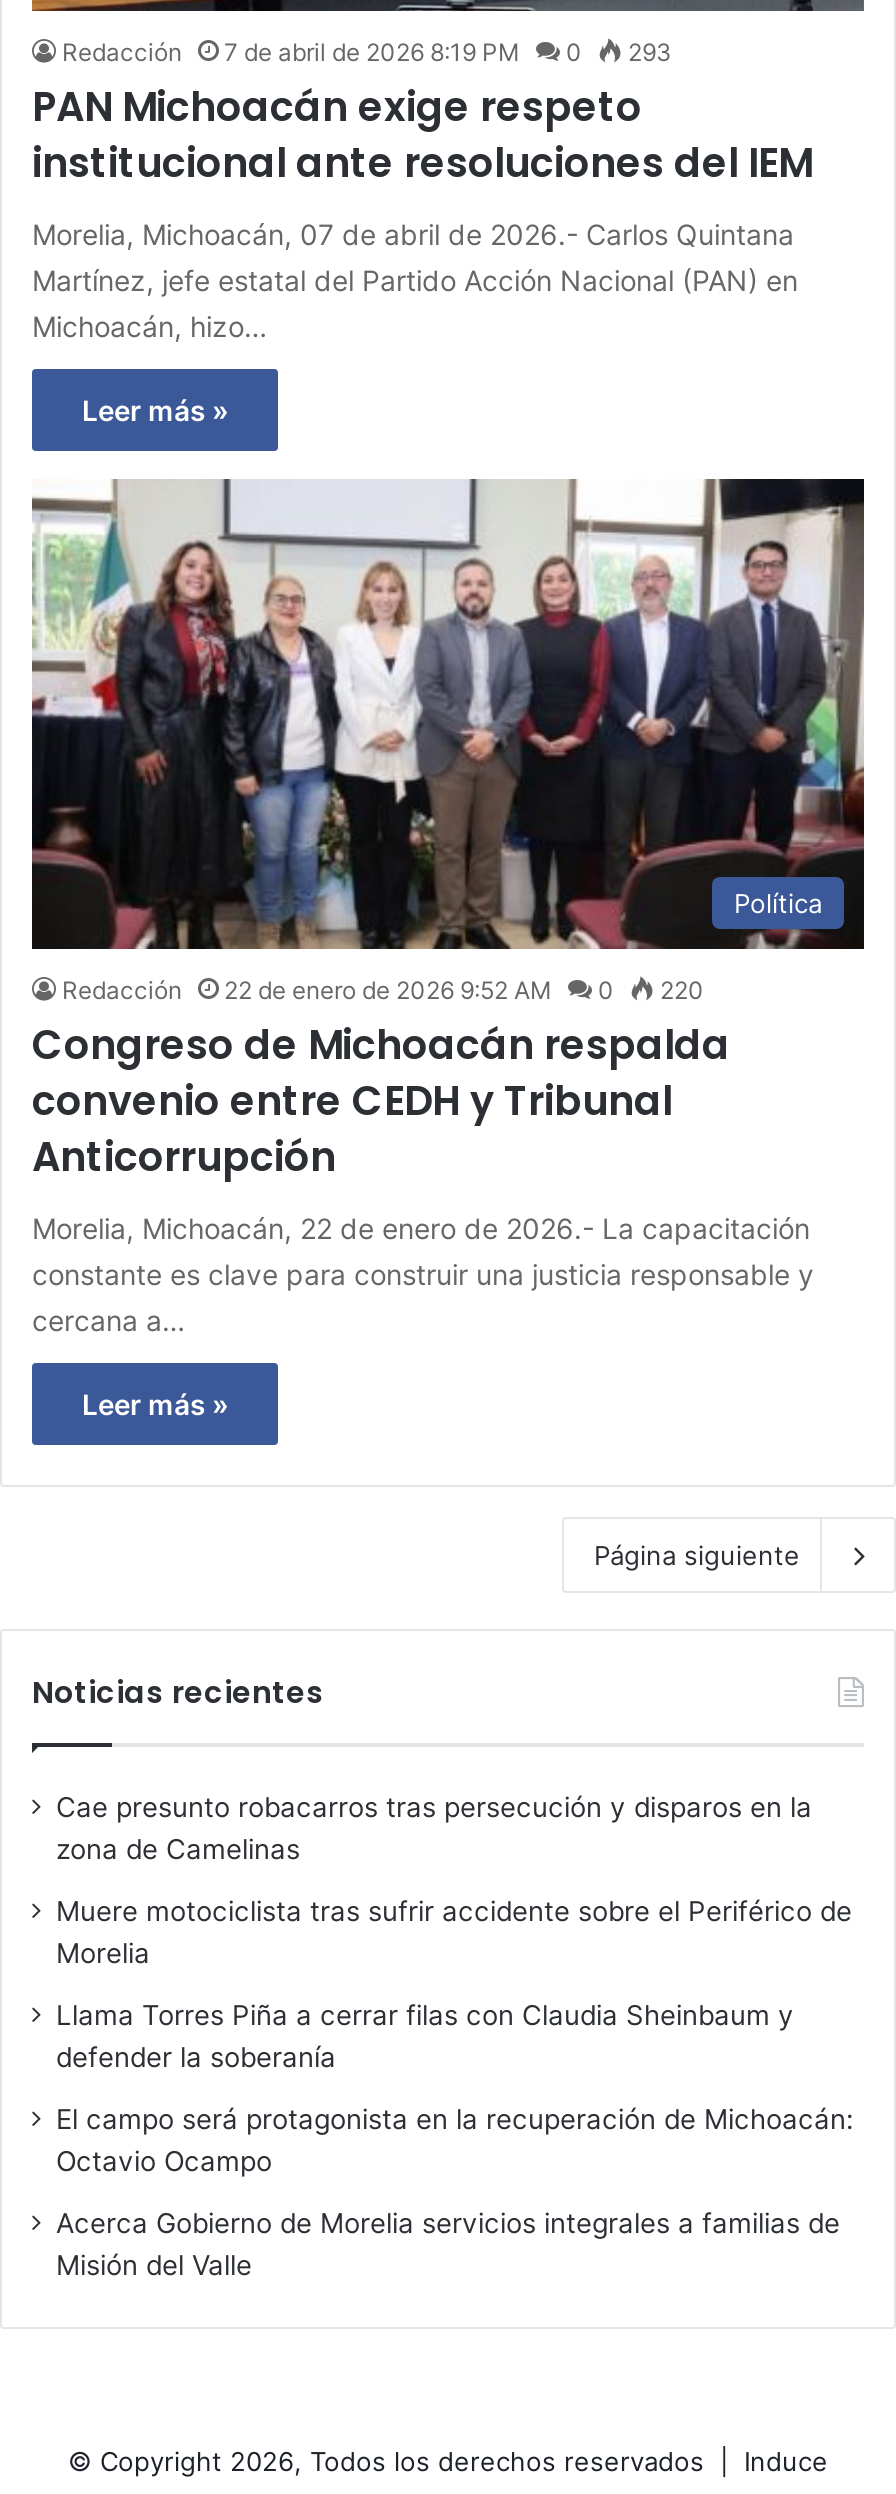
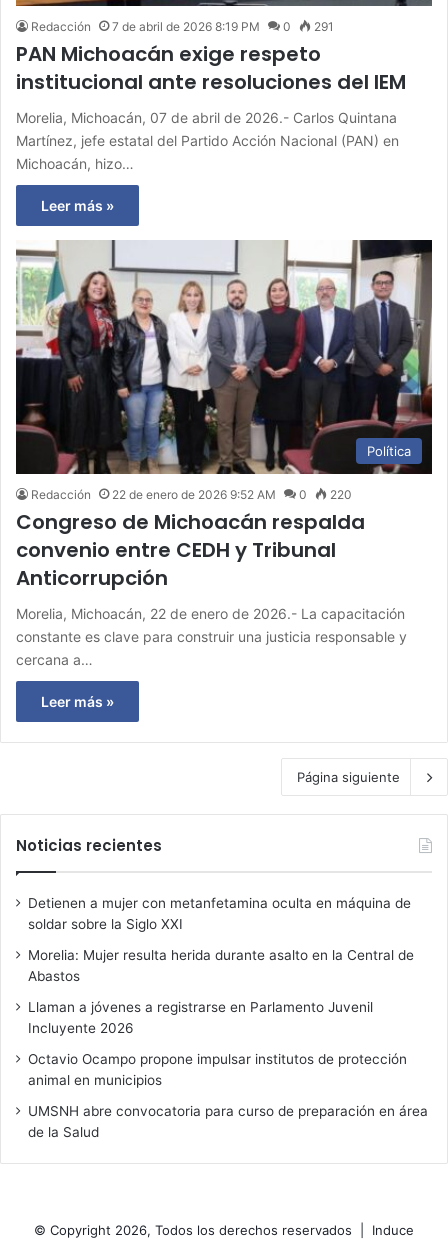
- Redacción 7 de abril de 2026 8:19 PM 0 293
+ Redacción 7 de abril de 2026 8:19 PM 0 291

- Cae presunto robacarros tras persecución y disparos en la
- zona de Camelinas
+ Detienen a mujer con metanfetamina oculta en máquina de
+ soldar sobre la Siglo XXI

- Muere motociclista tras sufrir accidente sobre el Periférico de
- Morelia
+ Morelia: Mujer resulta herida durante asalto en la Central de
+ Abastos

- Llama Torres Piña a cerrar filas con Claudia Sheinbaum y
- defender la soberanía
+ Llaman a jóvenes a registrarse en Parlamento Juvenil
+ Incluyente 2026

- El campo será protagonista en la recuperación de Michoacán:
- Octavio Ocampo
+ Octavio Ocampo propone impulsar institutos de protección
+ animal en municipios

- Acerca Gobierno de Morelia servicios integrales a familias de
- Misión del Valle
+ UMSNH abre convocatoria para curso de preparación en área
+ de la Salud
